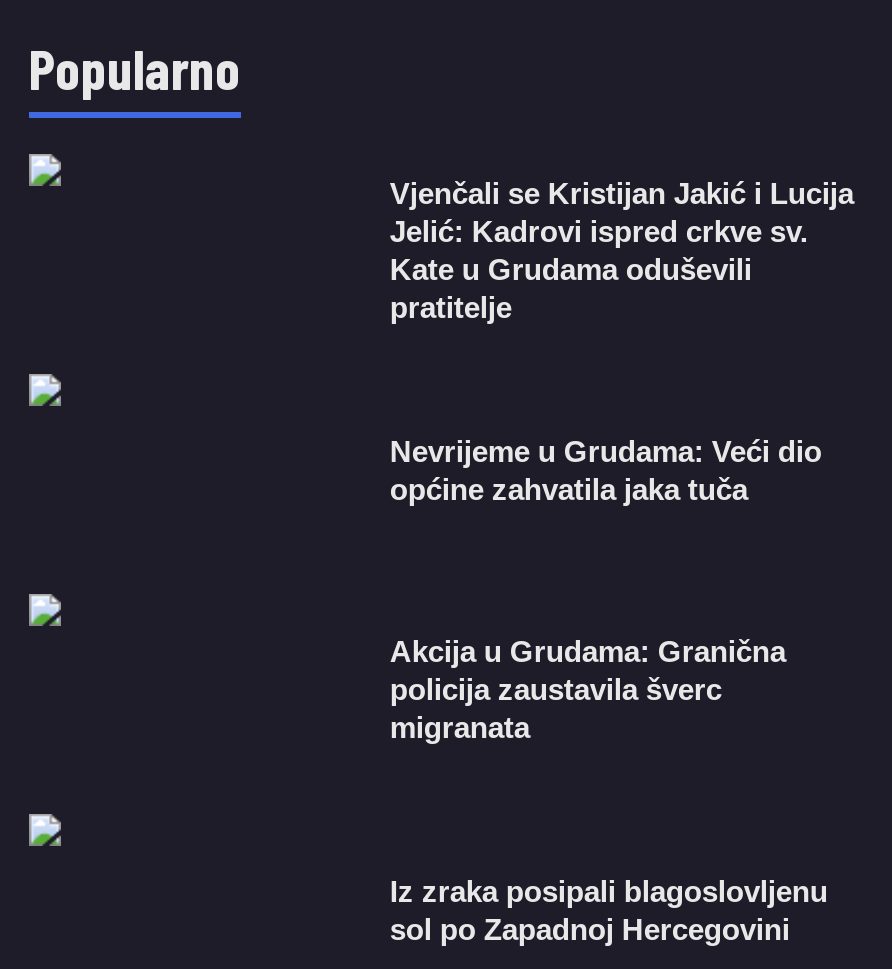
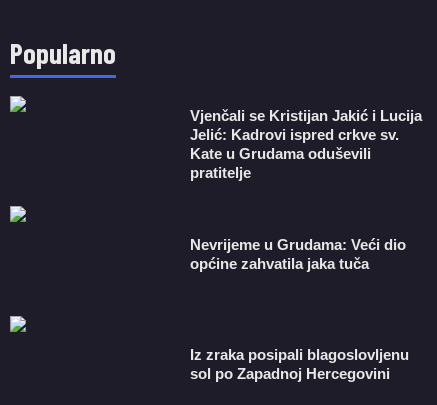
- Akcija u Grudama: Granična
- policija zaustavila šverc
- migranata
